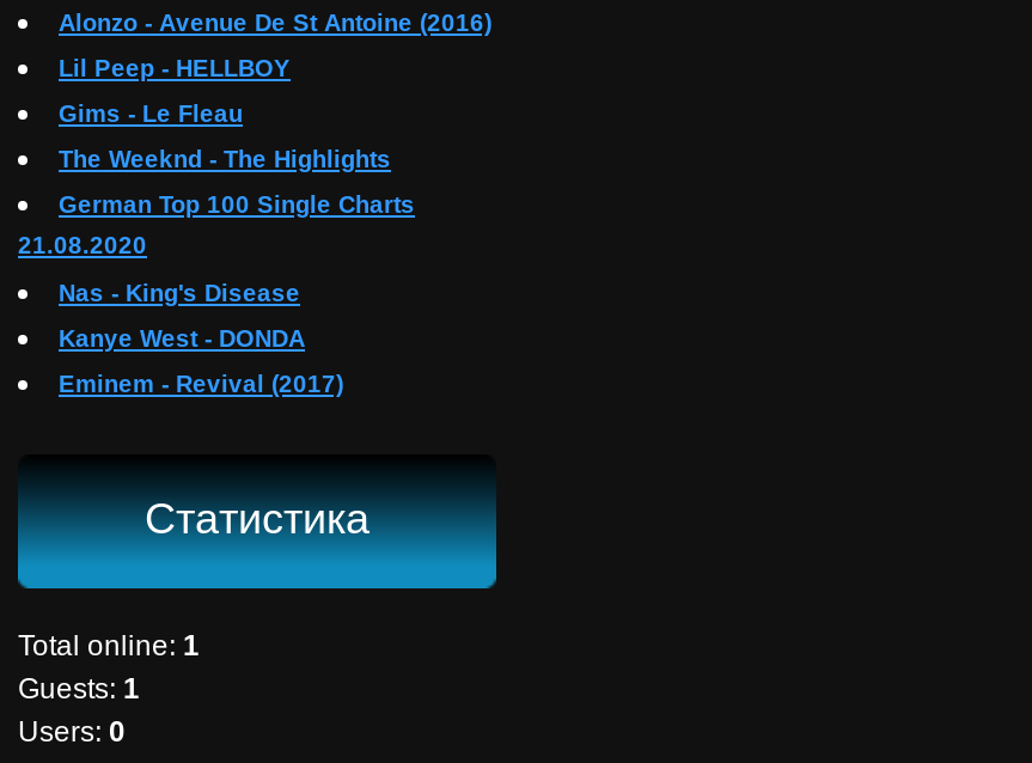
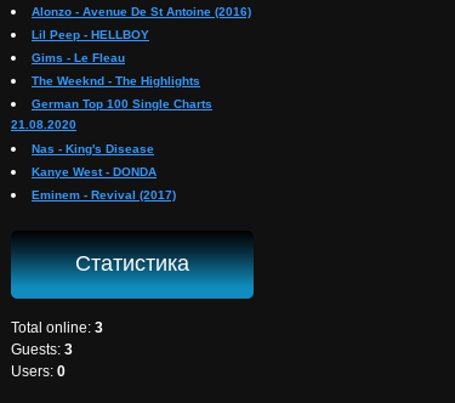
- Total online: 1
+ Total online: 3

- Guests: 1
+ Guests: 3
